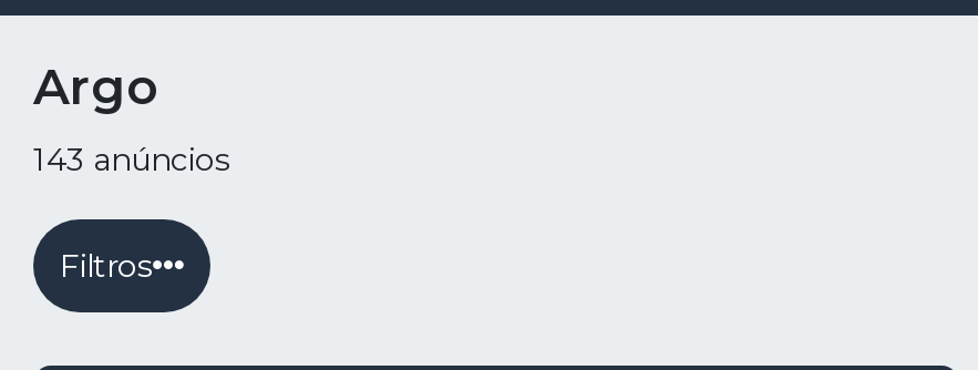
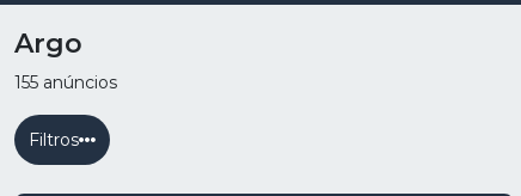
- 143 anúncios
+ 155 anúncios
